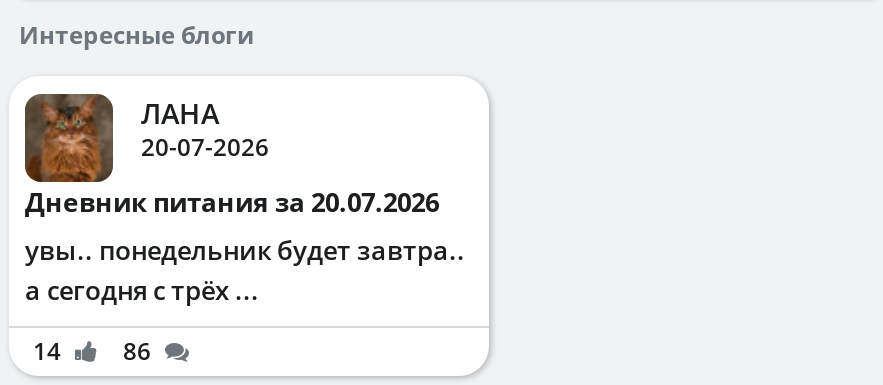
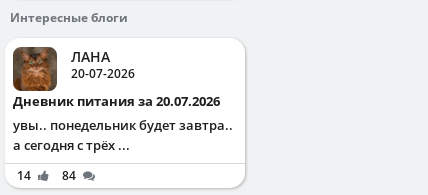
- 14 86
+ 14 84
